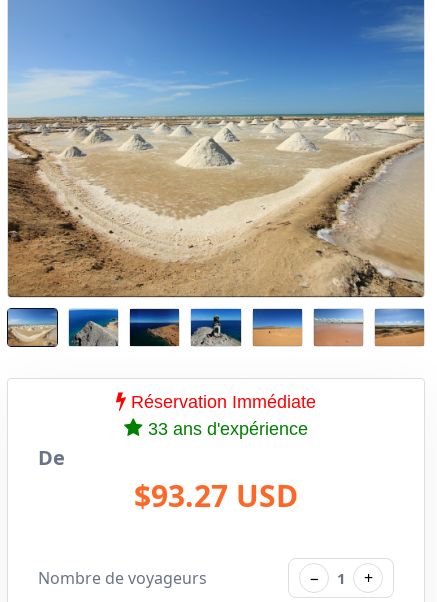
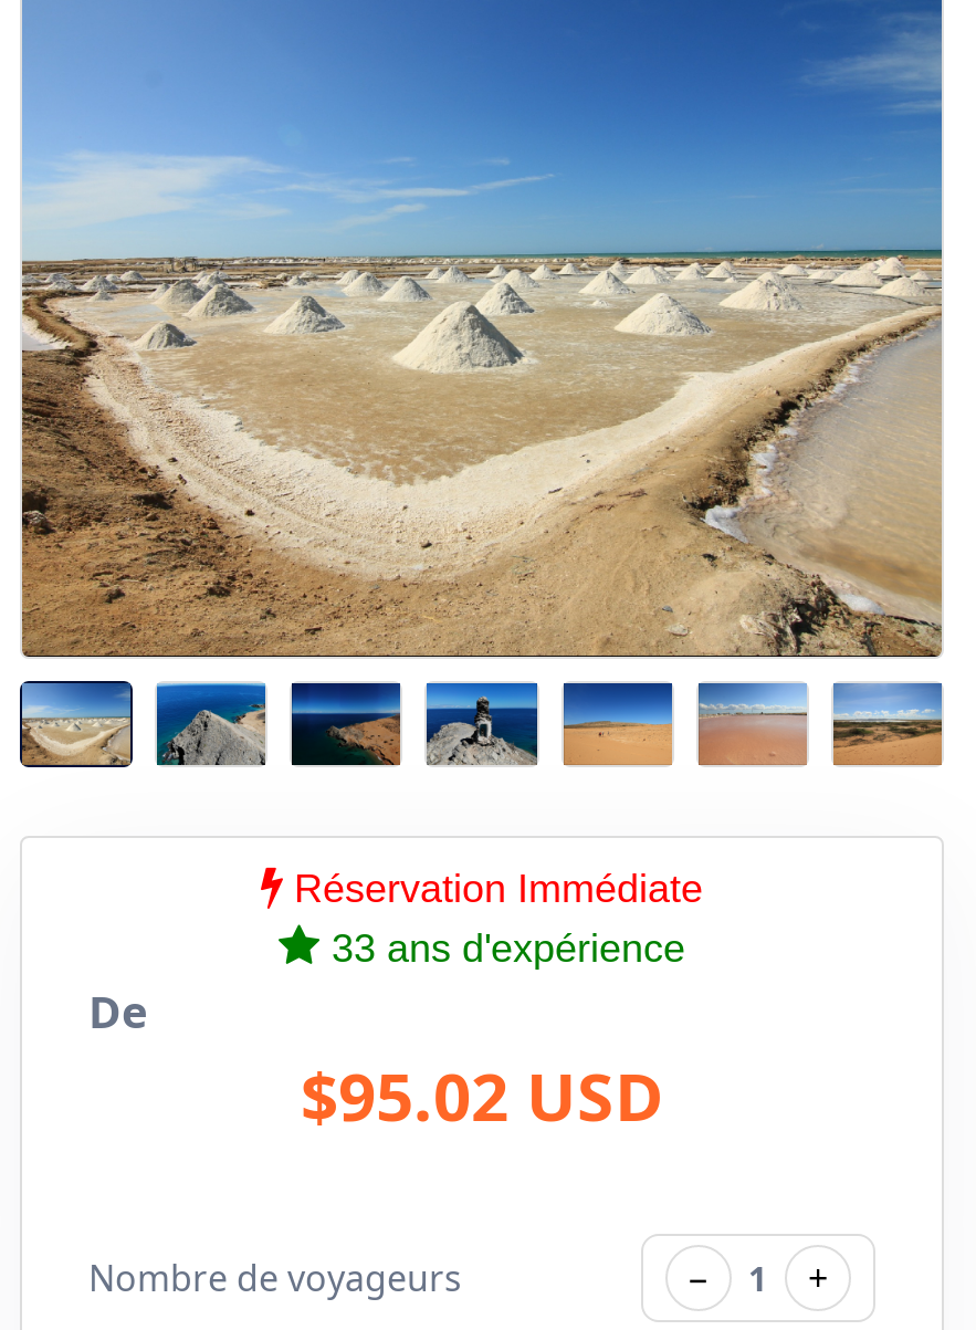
- $93.27 USD
+ $95.02 USD
